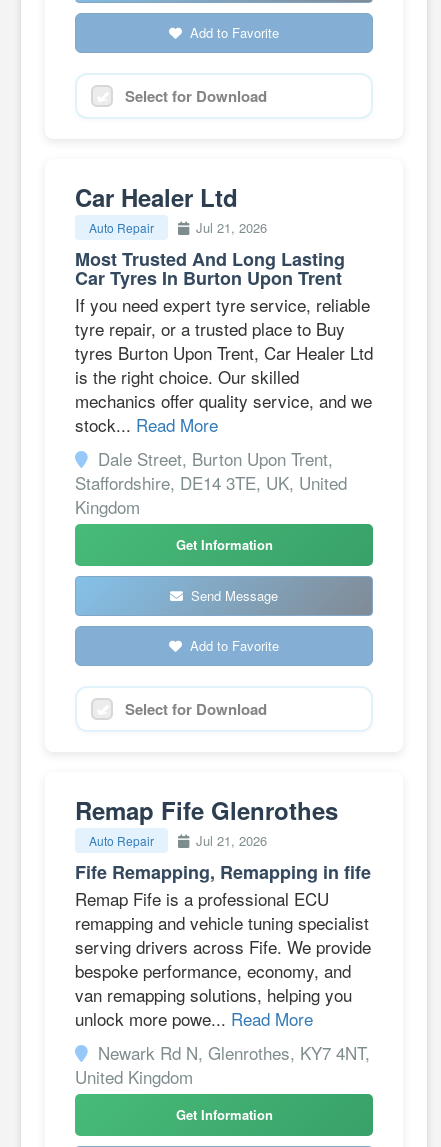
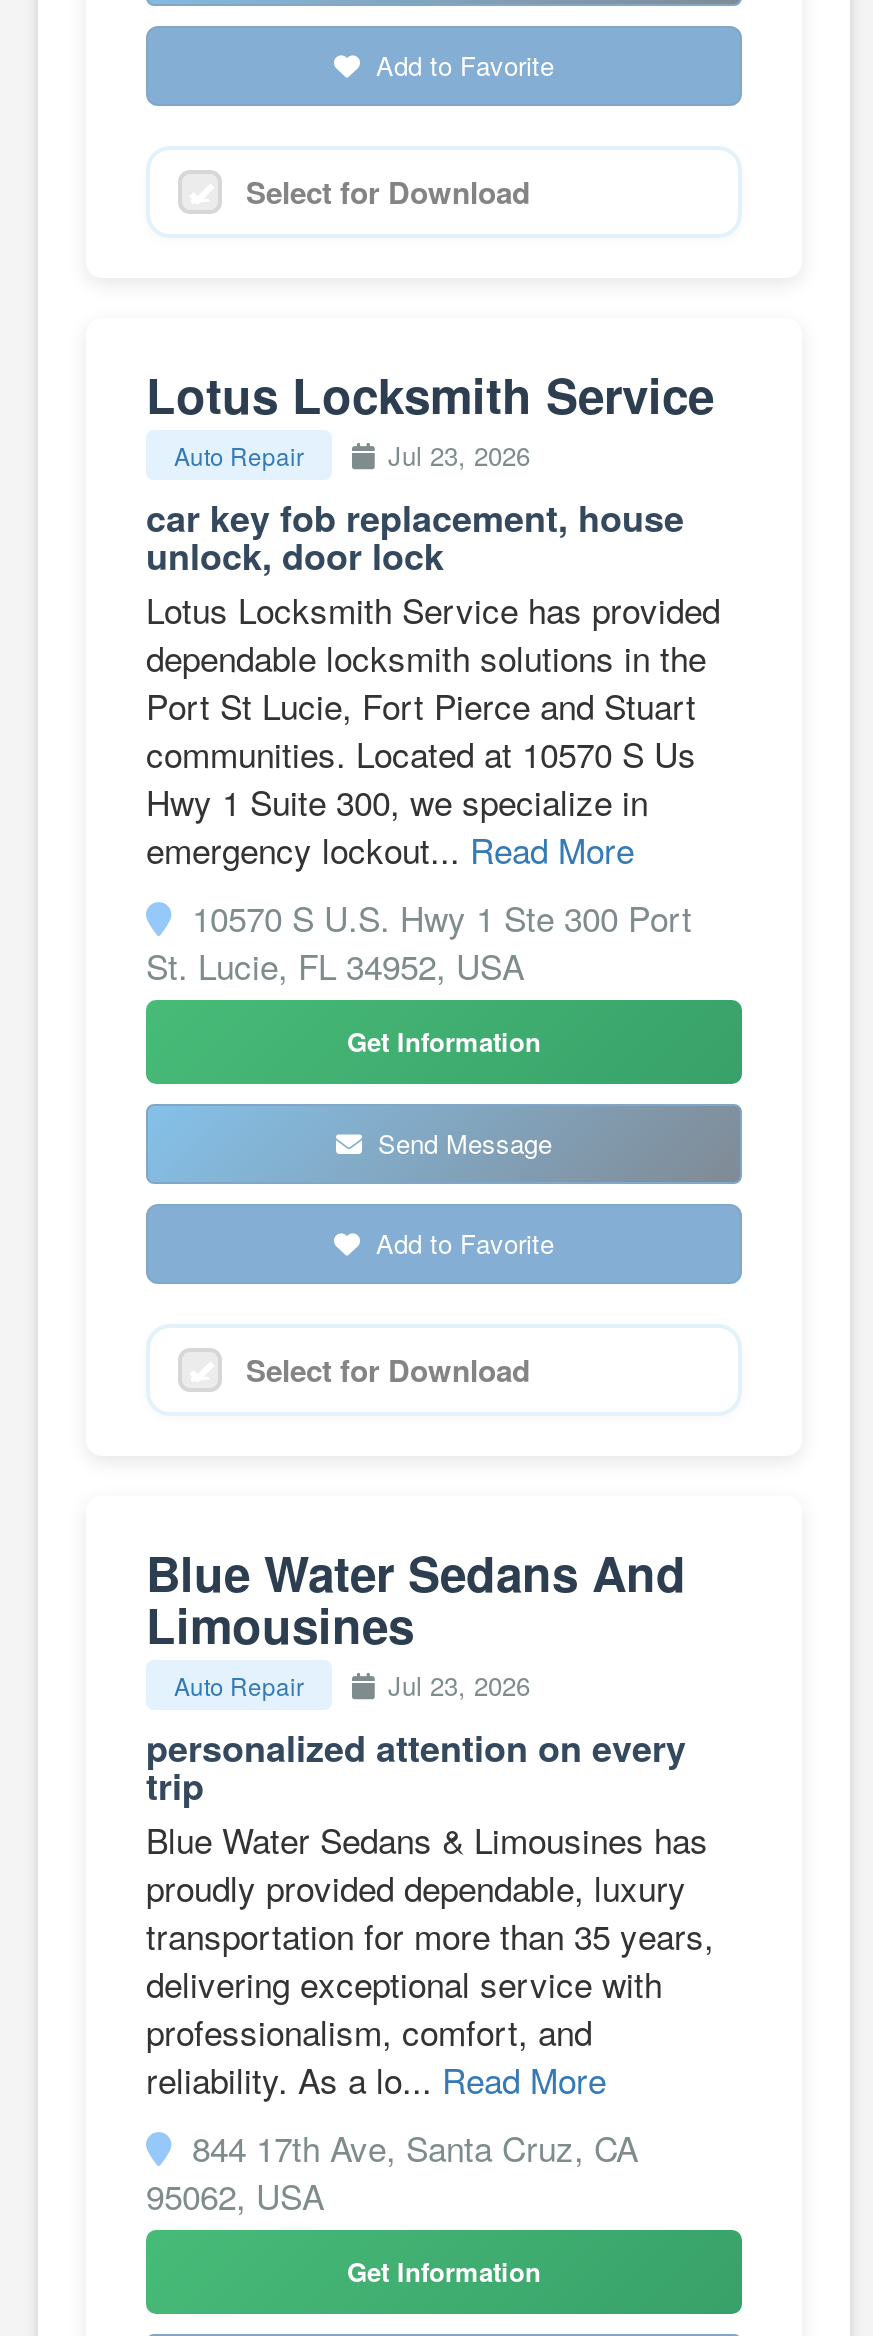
- Car Healer Ltd
+ Lotus Locksmith Service

- Jul 21, 2026
- Most Trusted And Long Lasting
- Car Tyres In Burton Upon Trent
- If you need expert tyre service, reliable
- tyre repair, or a trusted place to Buy
- tyres Burton Upon Trent, Car Healer Ltd
- is the right choice. Our skilled
- mechanics offer quality service, and we
- stock... Read More
- Dale Street, Burton Upon Trent,
- Staffordshire, DE14 3TE, UK, United
- Kingdom
+ Jul 23, 2026
+ car key fob replacement, house
+ unlock, door lock
+ Lotus Locksmith Service has provided
+ dependable locksmith solutions in the
+ Port St Lucie, Fort Pierce and Stuart
+ communities. Located at 10570 S Us
+ Hwy 1 Suite 300, we specialize in
+ emergency lockout... Read More
+ 10570 S U.S. Hwy 1 Ste 300 Port
+ St. Lucie, FL 34952, USA

moved up: Get Information | Send Message | Add to Favorite | Select for Download

- Remap Fife Glenrothes
+ Blue Water Sedans And
+ Limousines

- Jul 21, 2026
- Fife Remapping, Remapping in fife
- Remap Fife is a professional ECU
- remapping and vehicle tuning specialist
- serving drivers across Fife. We provide
- bespoke performance, economy, and
- van remapping solutions, helping you
- unlock more powe... Read More
- Newark Rd N, Glenrothes, KY7 4NT,
- United Kingdom
+ Jul 23, 2026
+ personalized attention on every
+ trip
+ Blue Water Sedans & Limousines has
+ proudly provided dependable, luxury
+ transportation for more than 35 years,
+ delivering exceptional service with
+ professionalism, comfort, and
+ reliability. As a lo... Read More
+ 844 17th Ave, Santa Cruz, CA
+ 95062, USA
